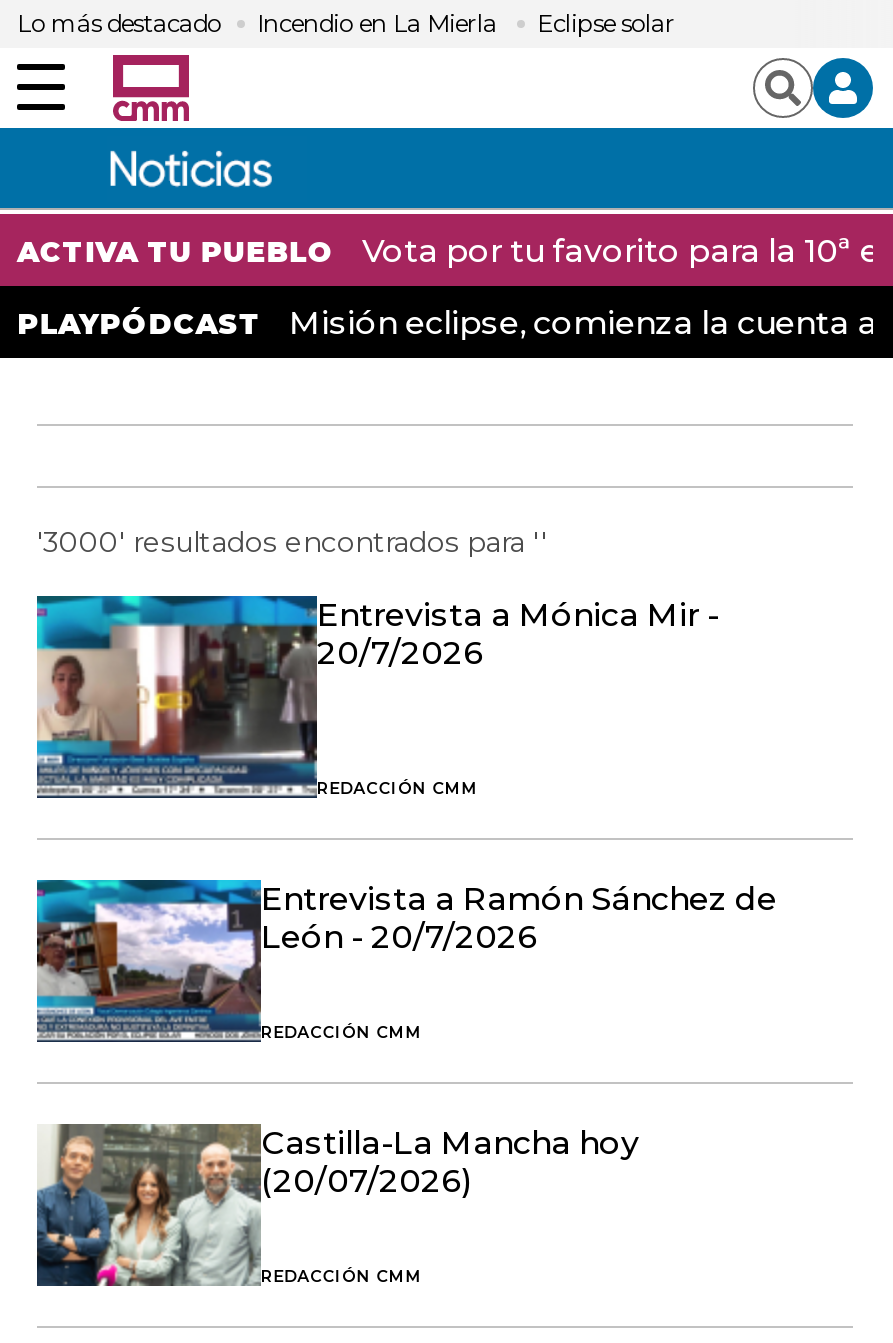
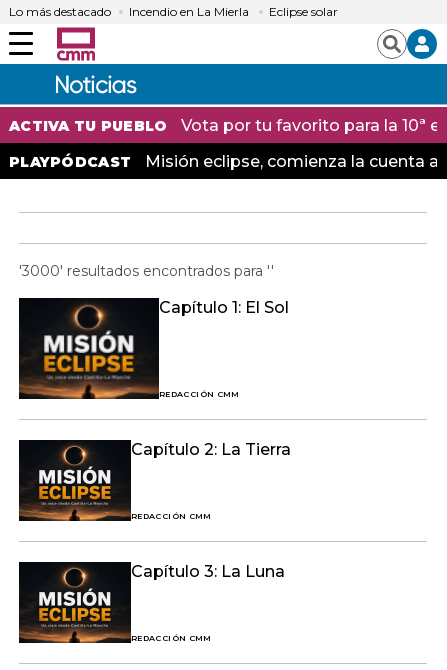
- [image]
- Entrevista a Mónica Mir -
- 20/7/2026
+ [image]
+ Capítulo 1: El Sol

- [image]
- Entrevista a Ramón Sánchez de
- León - 20/7/2026
+ [image]
+ Capítulo 2: La Tierra

- [image]
- Castilla-La Mancha hoy
- (20/07/2026)
+ [image]
+ Capítulo 3: La Luna
